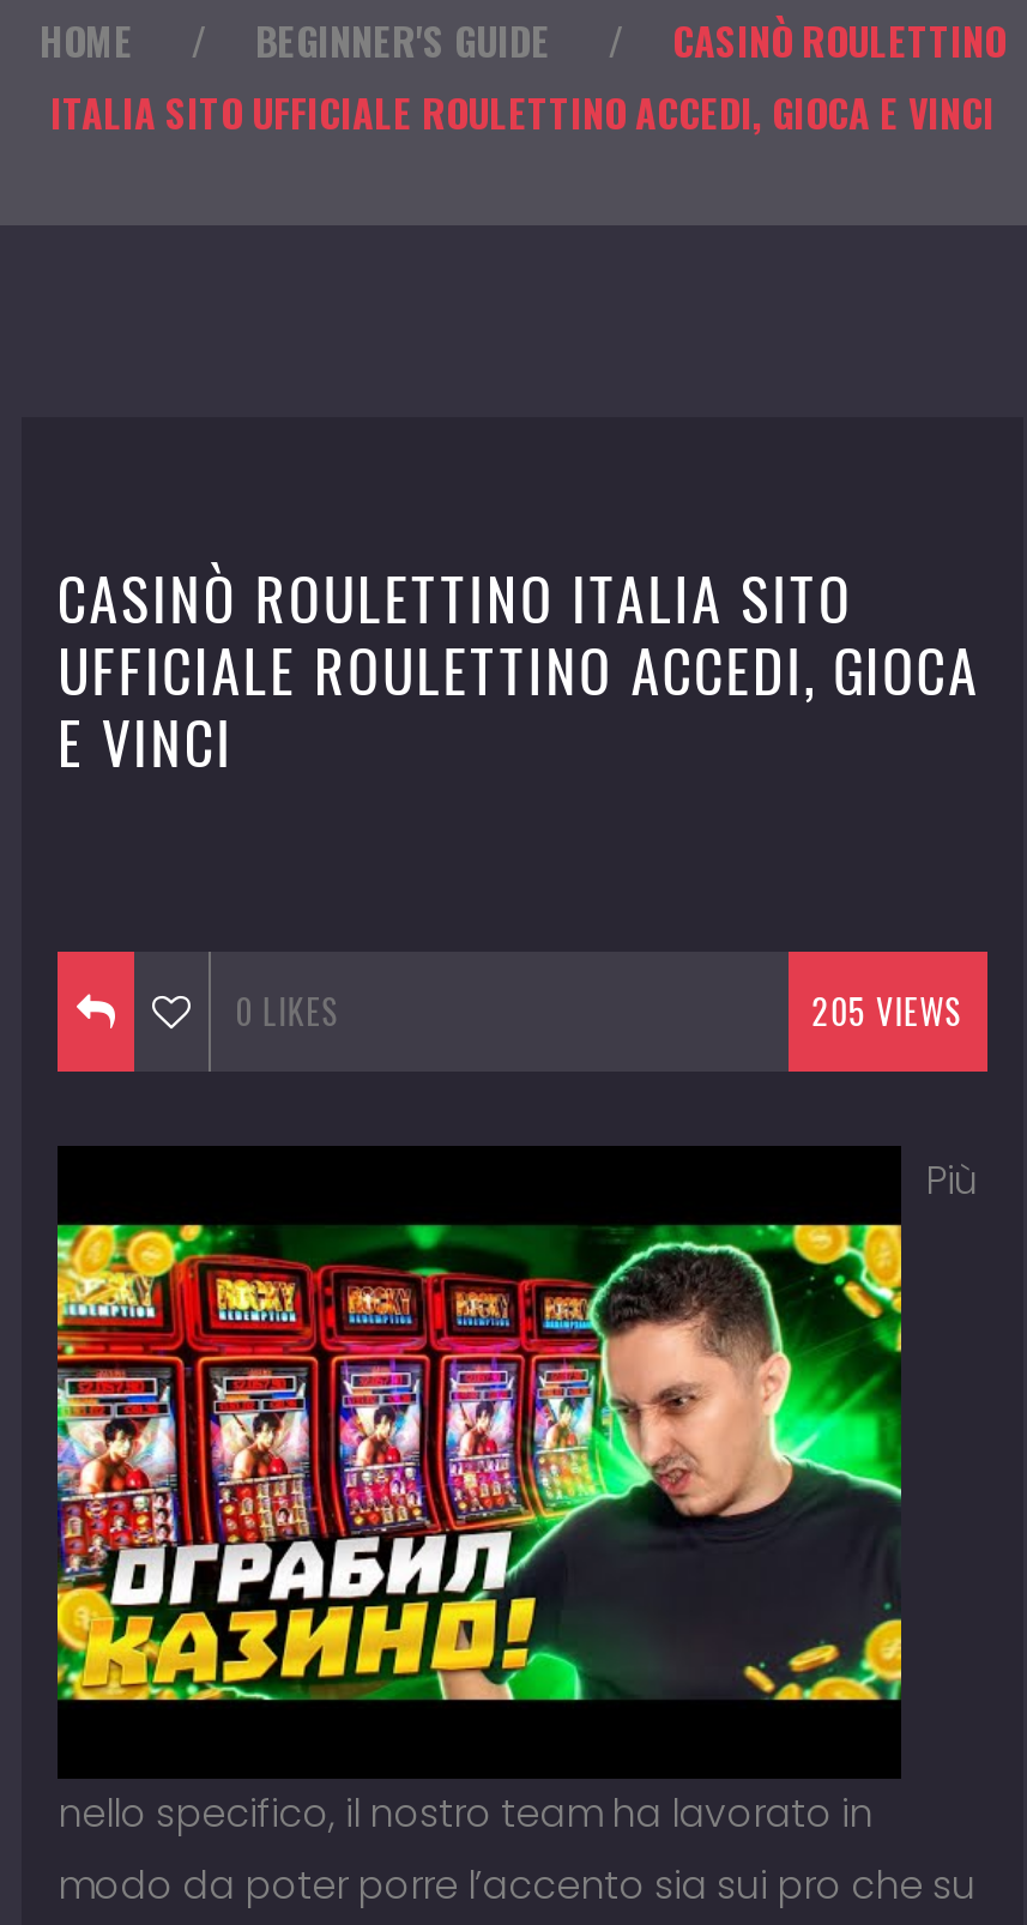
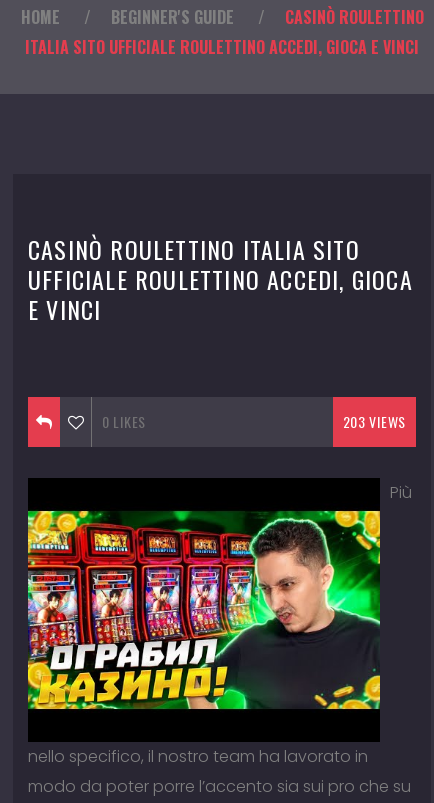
- 205 VIEWS
+ 203 VIEWS
